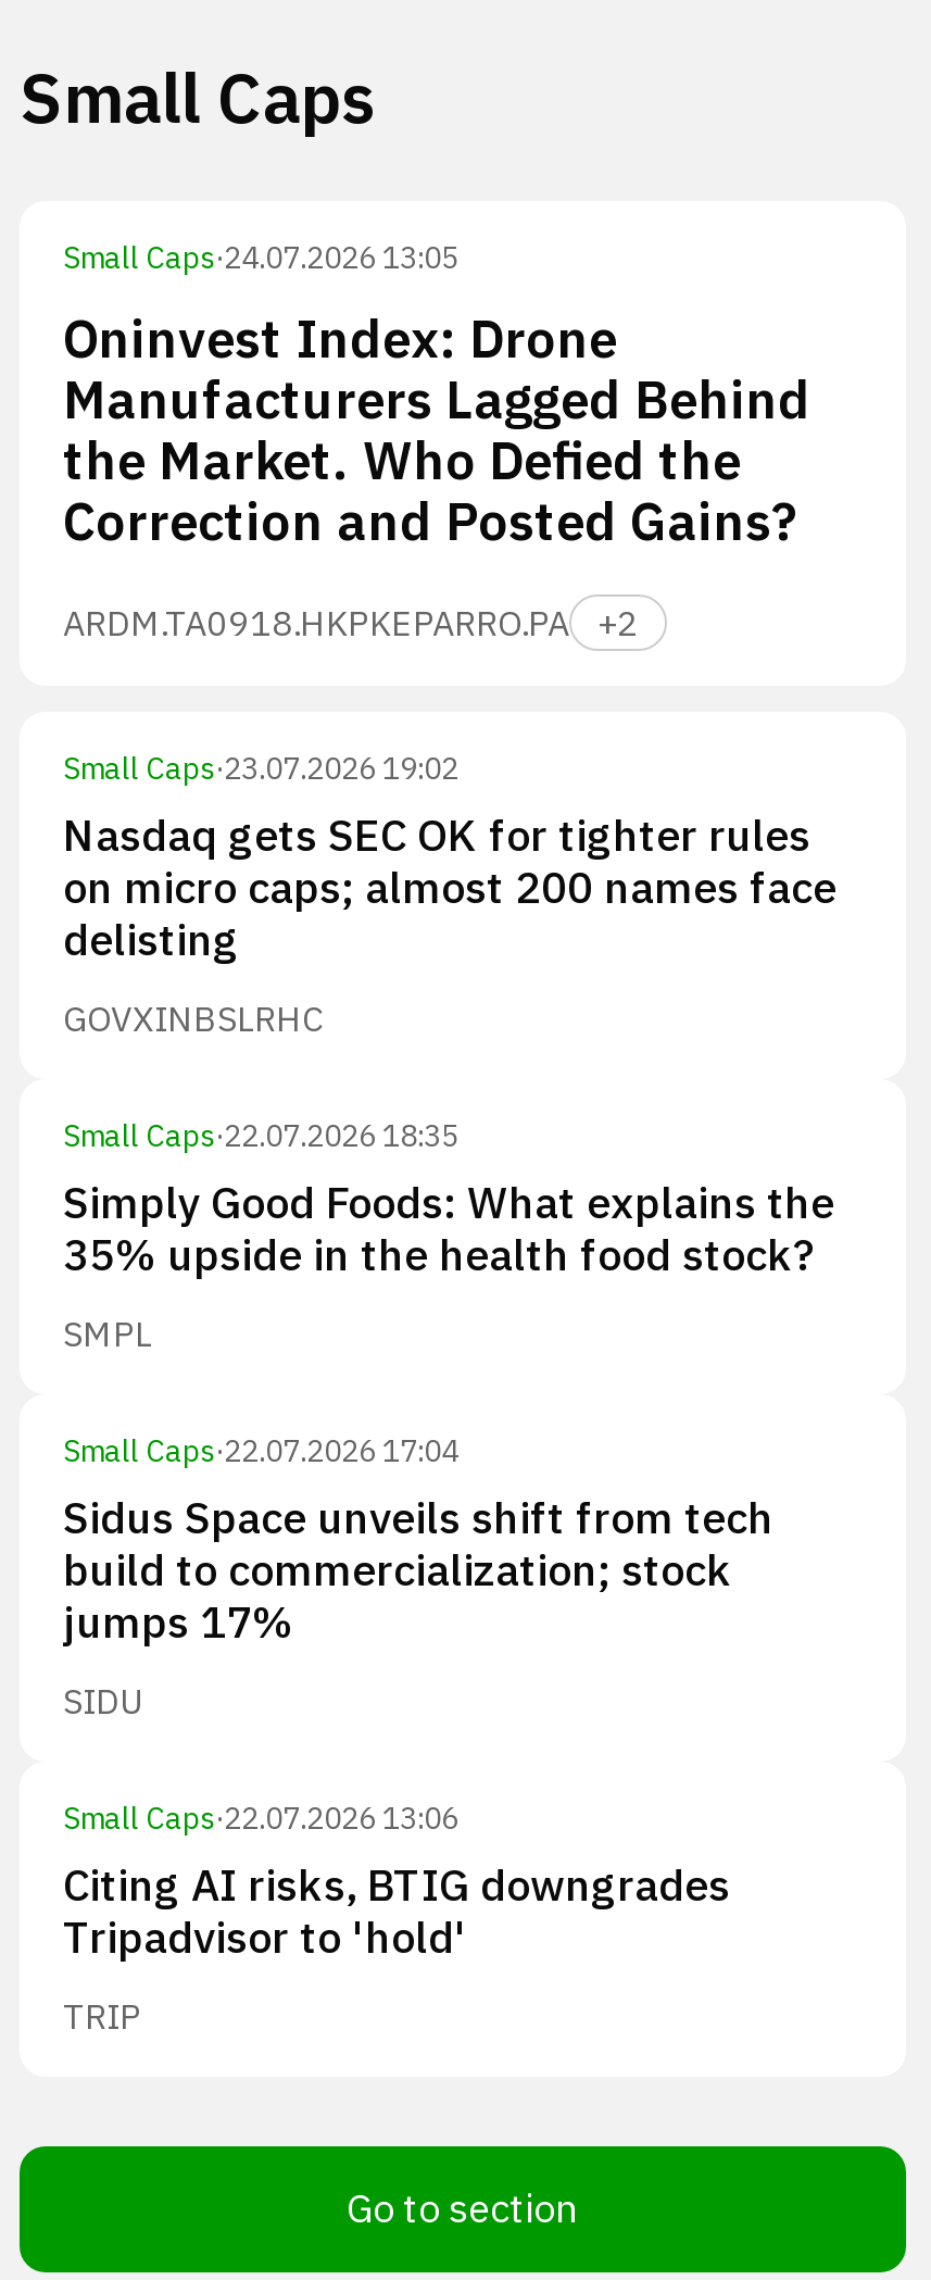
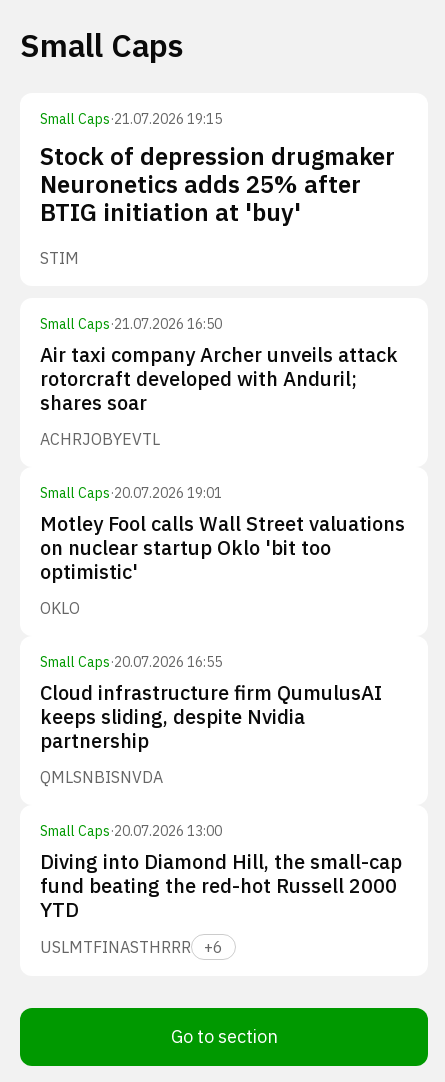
- Small Caps·24.07.2026 13:05
- Oninvest Index: Drone
- Manufacturers Lagged Behind
- the Market. Who Defied the
- Correction and Posted Gains?
+ Small Caps·21.07.2026 19:15
+ Stock of depression drugmaker
+ Neuronetics adds 25% after
+ BTIG initiation at 'buy'

- ARDM.TA0918.HKPKEPARRO.PA
- +2
+ STIM

- Small Caps·23.07.2026 19:02
- Nasdaq gets SEC OK for tighter rules
- on micro caps; almost 200 names face
- delisting
+ Small Caps·21.07.2026 16:50
+ Air taxi company Archer unveils attack
+ rotorcraft developed with Anduril;
+ shares soar

- GOVXINBSLRHC
+ ACHRJOBYEVTL

- Small Caps·22.07.2026 18:35
- Simply Good Foods: What explains the
- 35% upside in the health food stock?
+ Small Caps·20.07.2026 19:01
+ Motley Fool calls Wall Street valuations
+ on nuclear startup Oklo 'bit too
+ optimistic'

- SMPL
+ OKLO

- Small Caps·22.07.2026 17:04
- Sidus Space unveils shift from tech
- build to commercialization; stock
- jumps 17%
+ Small Caps·20.07.2026 16:55
+ Cloud infrastructure firm QumulusAI
+ keeps sliding, despite Nvidia
+ partnership

- SIDU
+ QMLSNBISNVDA

- Small Caps·22.07.2026 13:06
- Citing AI risks, BTIG downgrades
- Tripadvisor to 'hold'
+ Small Caps·20.07.2026 13:00
+ Diving into Diamond Hill, the small-cap
+ fund beating the red-hot Russell 2000
+ YTD

- TRIP
+ USLMTFINASTH RRR
+ +6
